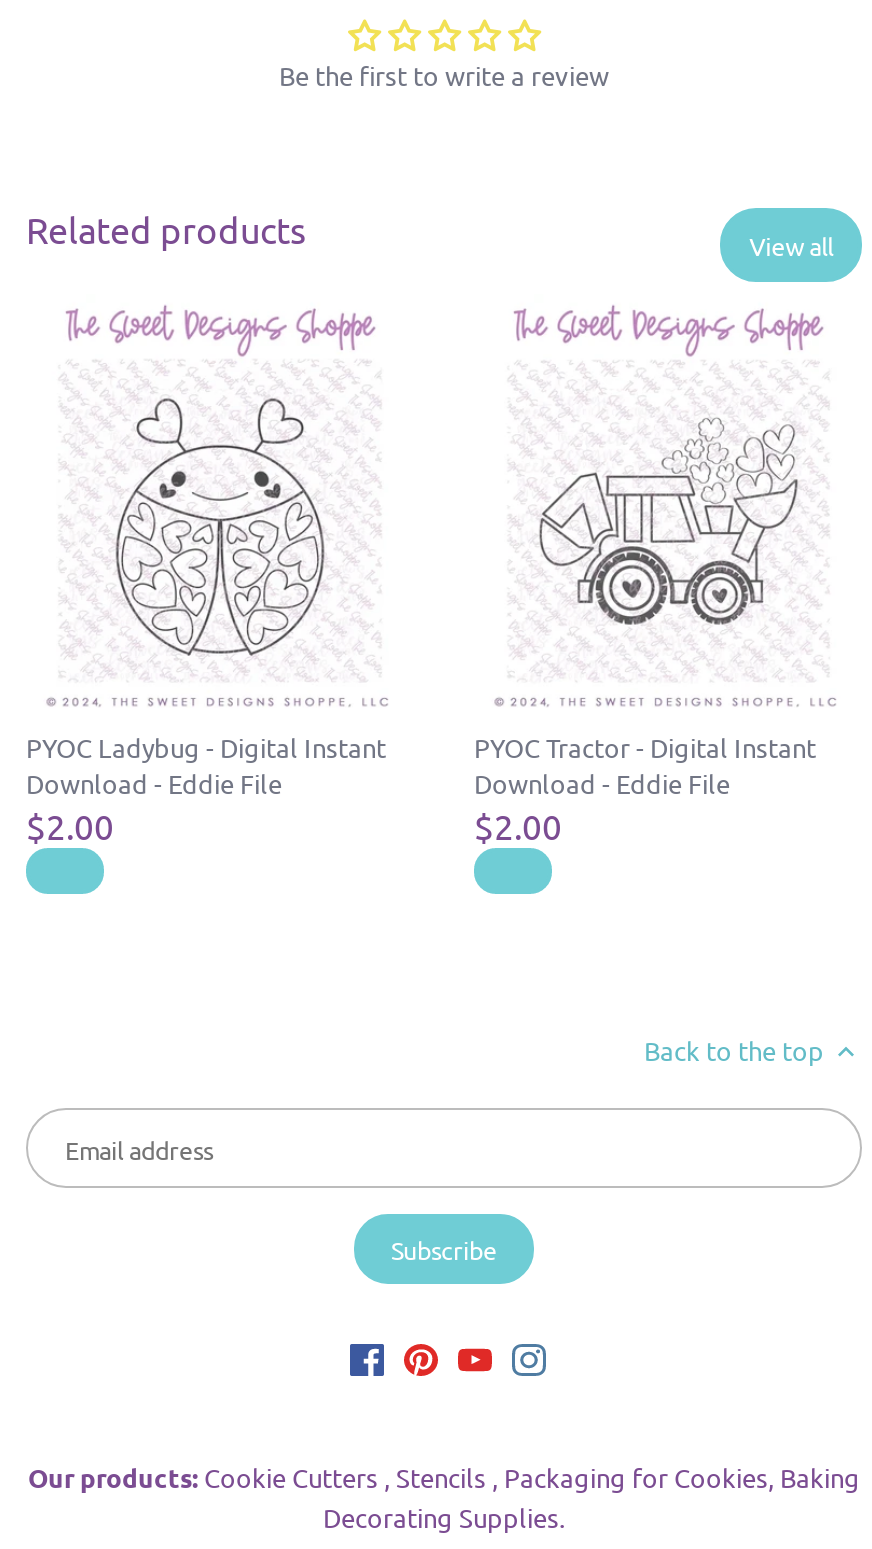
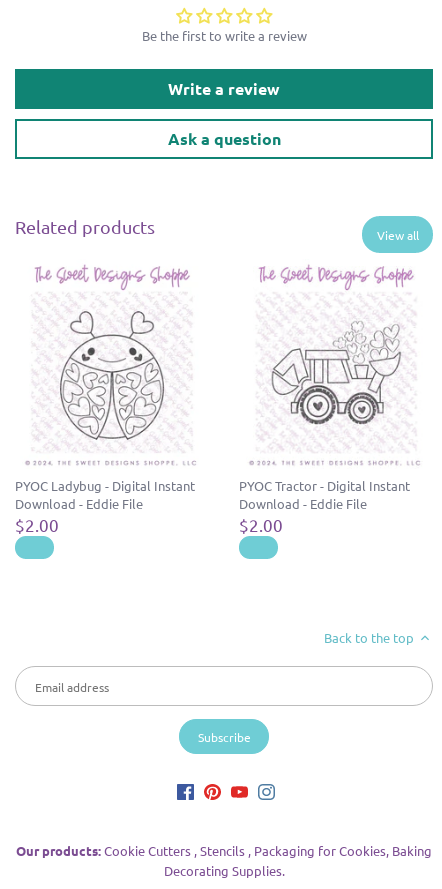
+ Write a review
+ Ask a question
